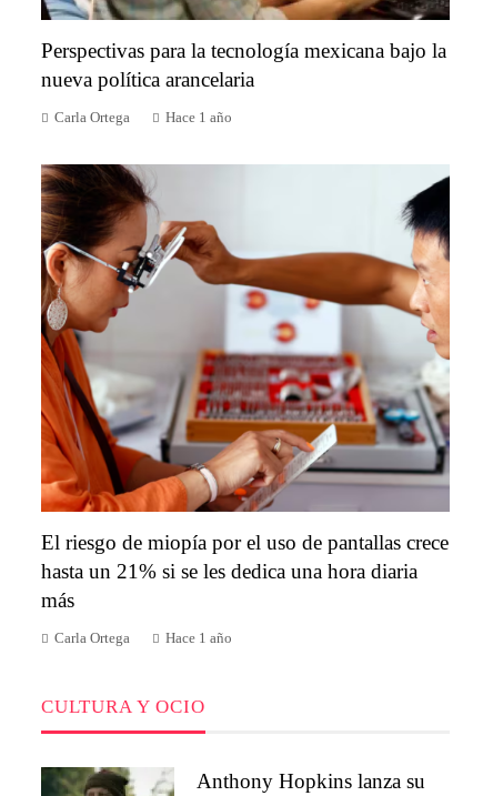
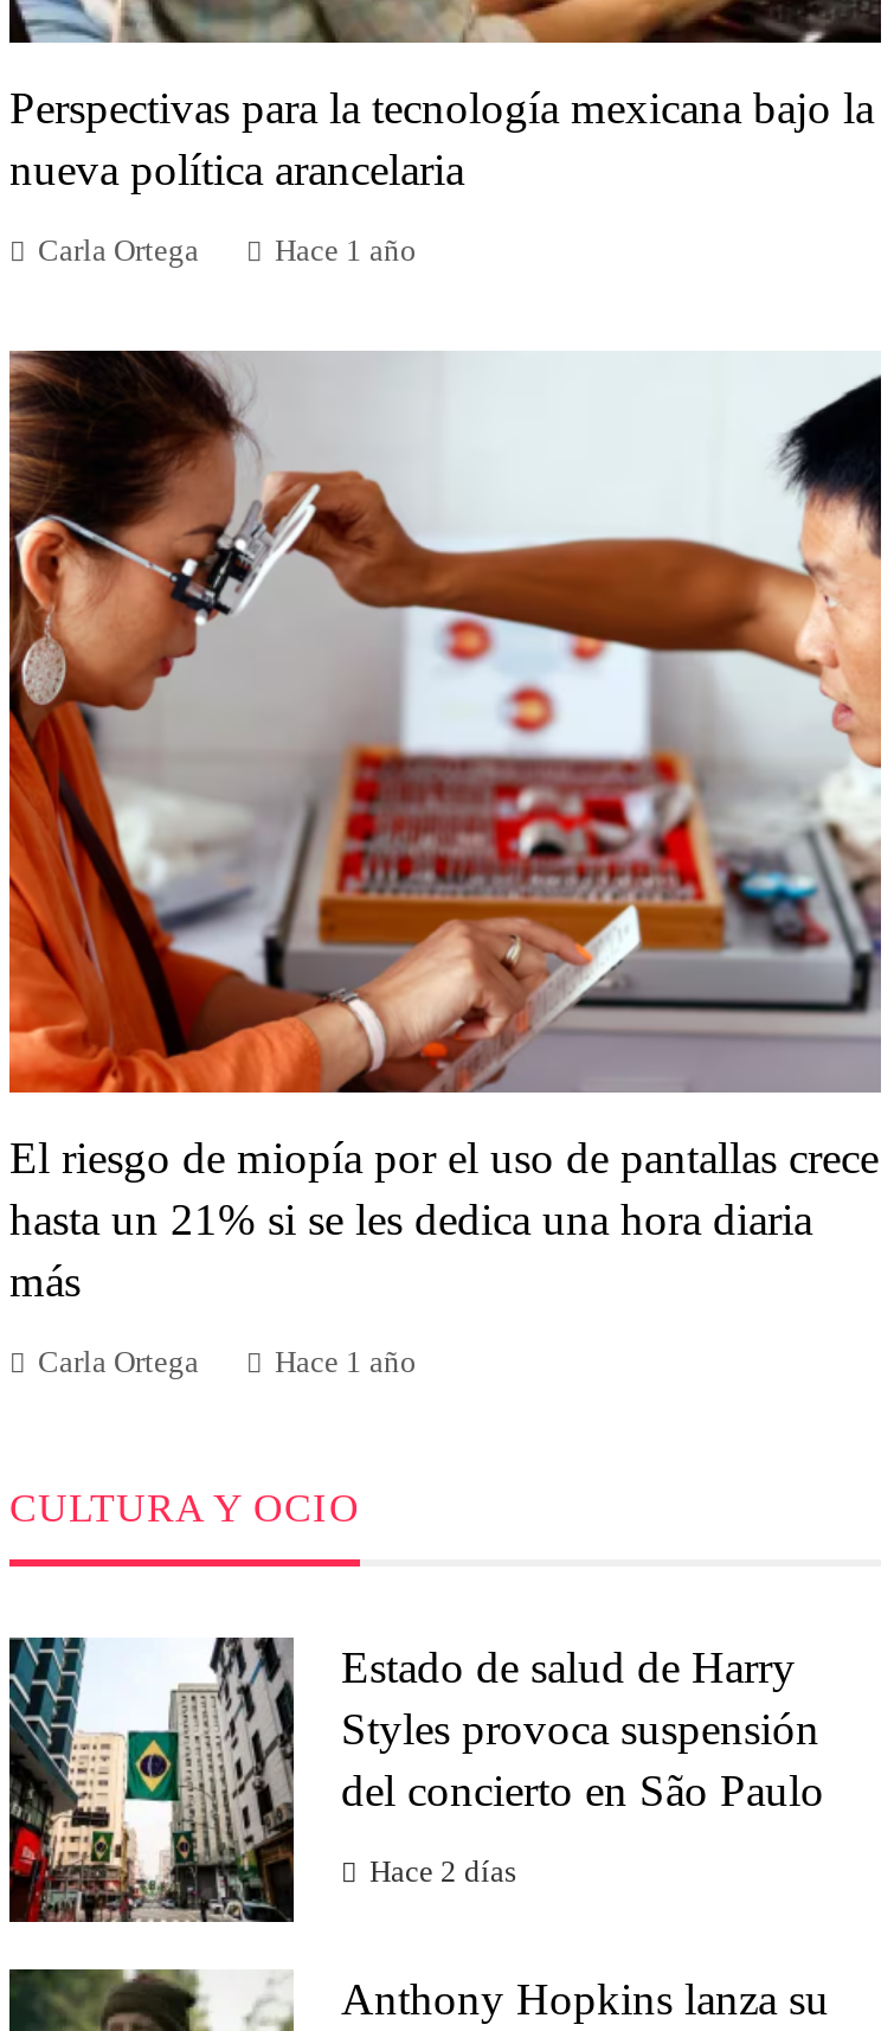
+ [image]
+ Estado de salud de Harry
+ Styles provoca suspensión
+ del concierto en São Paulo
+ Hace 2 días
